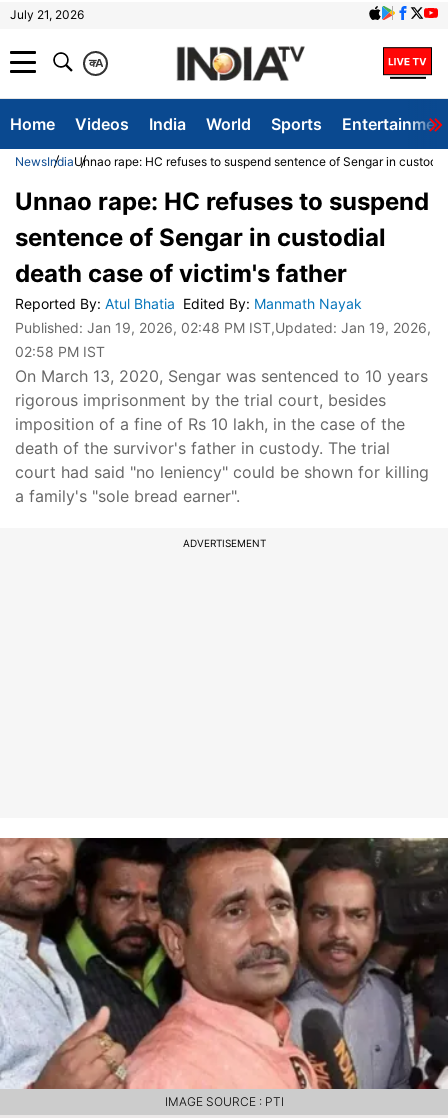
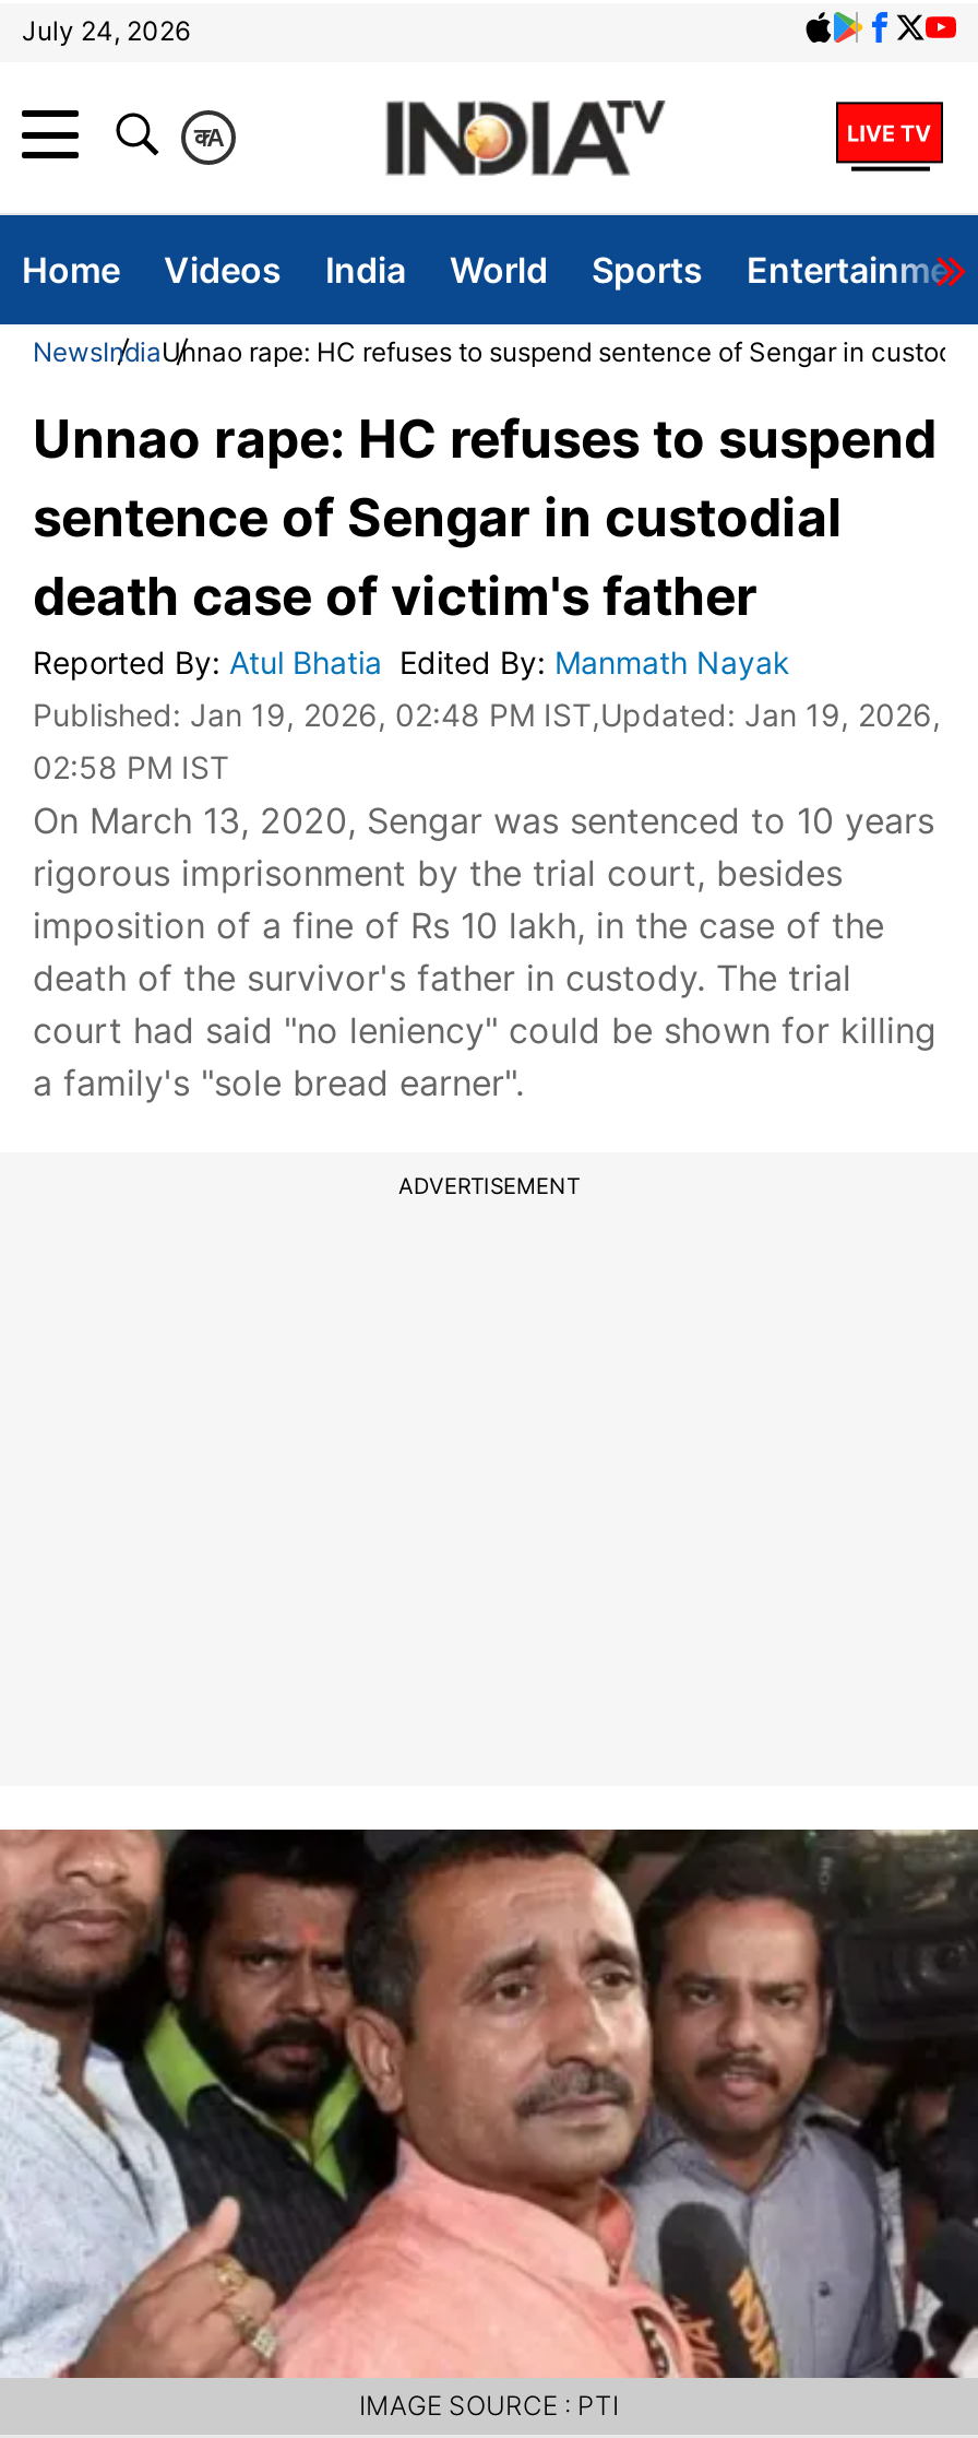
- July 21, 2026
+ July 24, 2026
